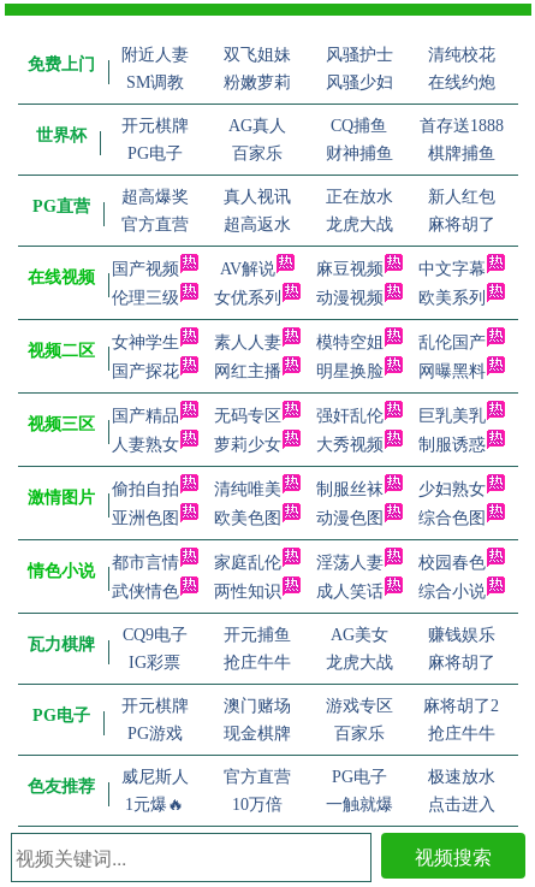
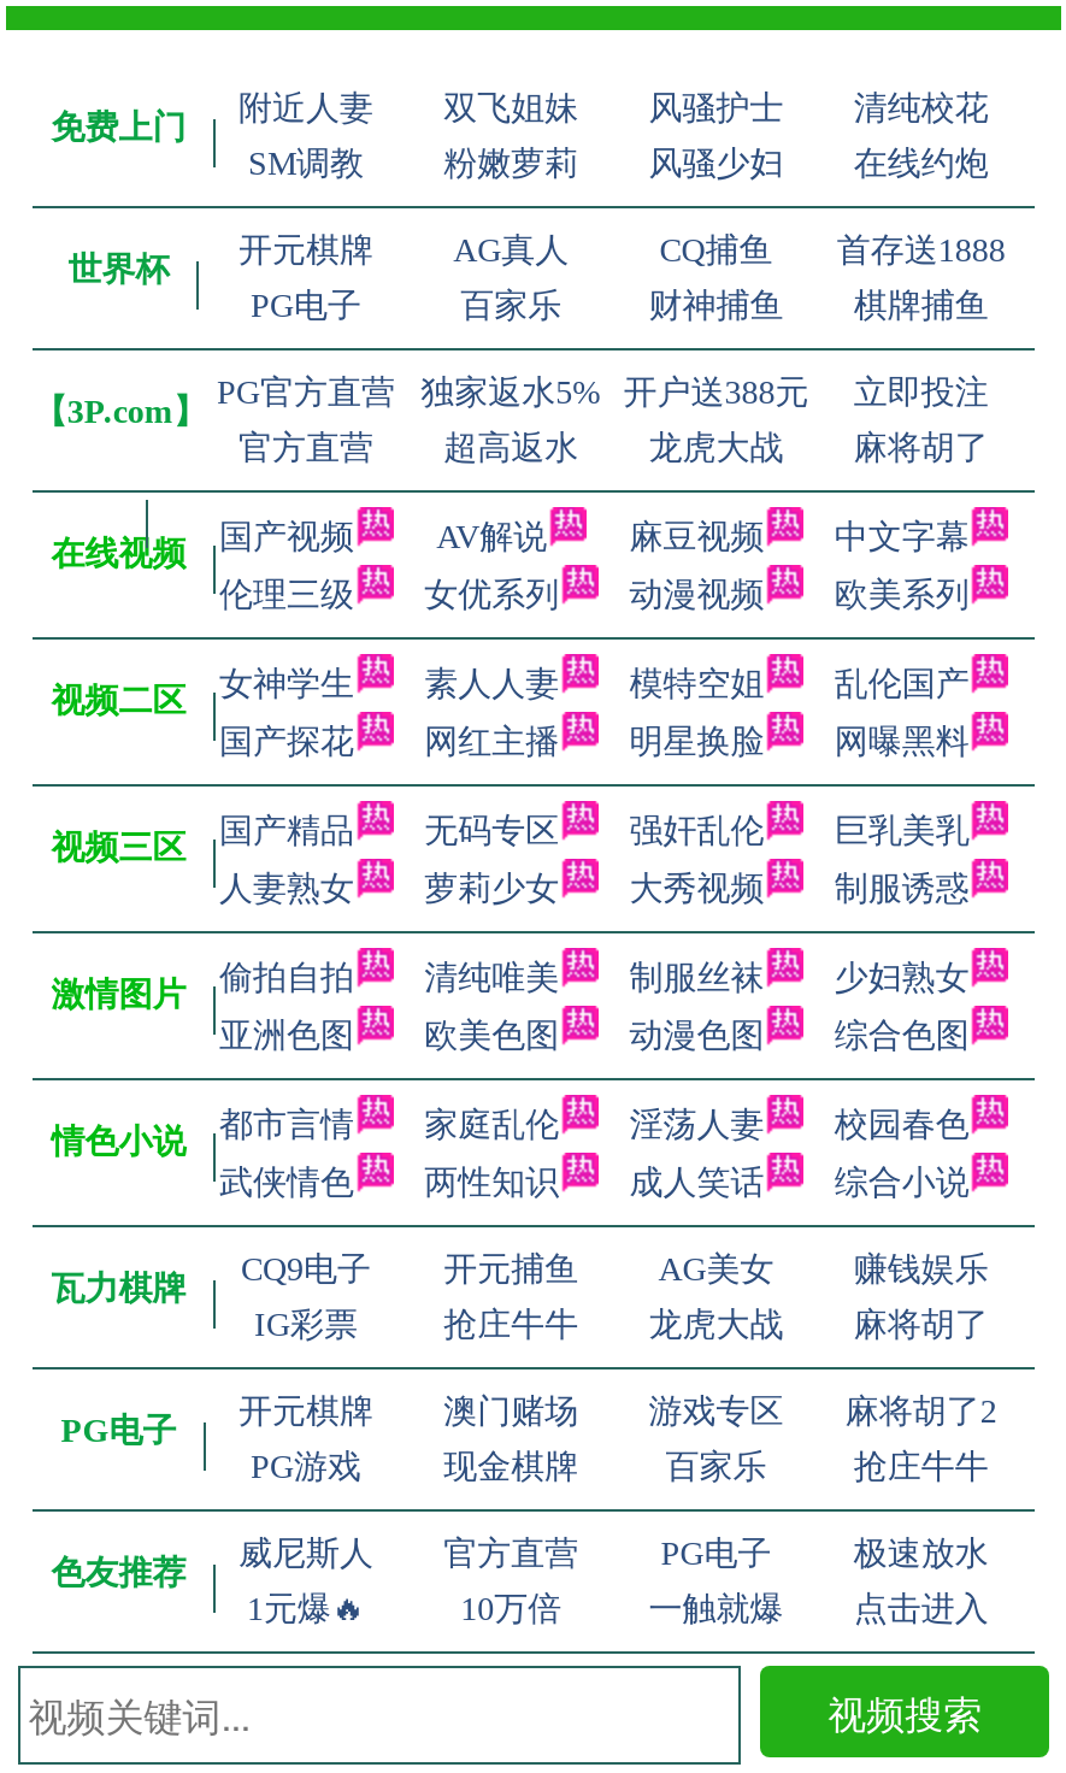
- 超高爆奖
- 真人视讯
- 正在放水
- 新人红包
+ PG官方直营
+ 独家返水5%
+ 开户送388元
+ 立即投注

- PG直营
+ 【3P.com】
